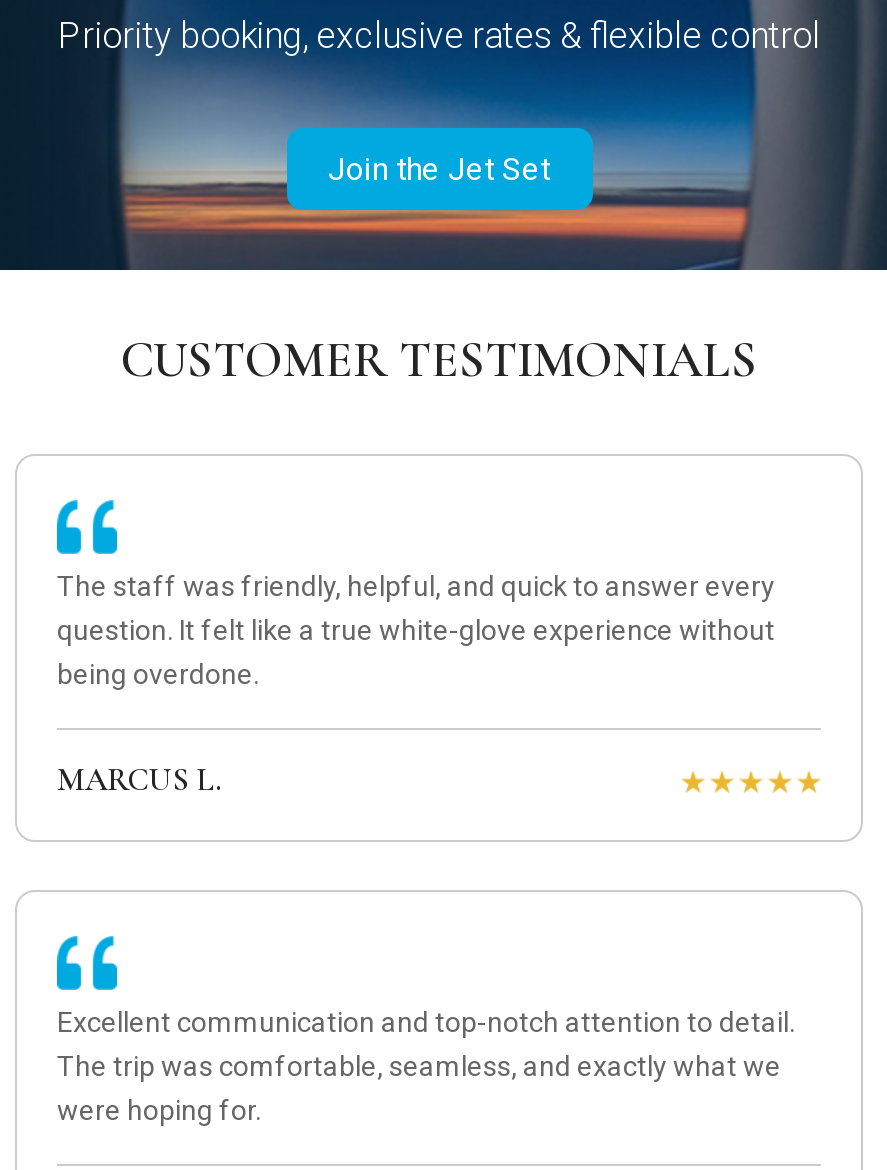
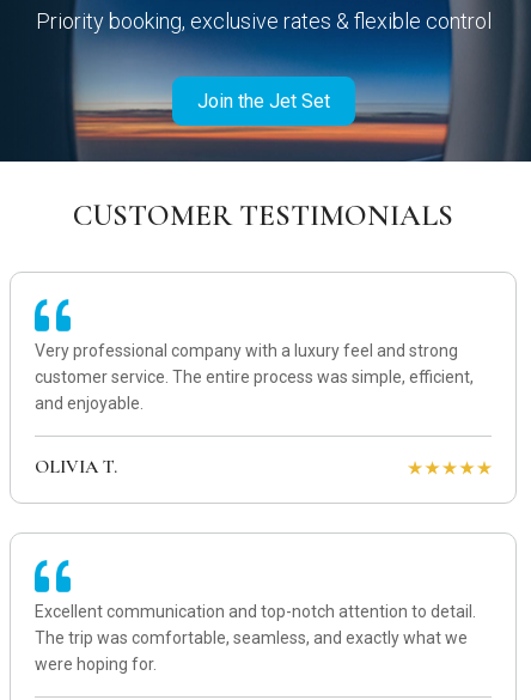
- The staff was friendly, helpful, and quick to answer every
- question. It felt like a true white-glove experience without
- being overdone.
+ Very professional company with a luxury feel and strong
+ customer service. The entire process was simple, efficient,
+ and enjoyable.

- MARCUS L.
+ OLIVIA T.
